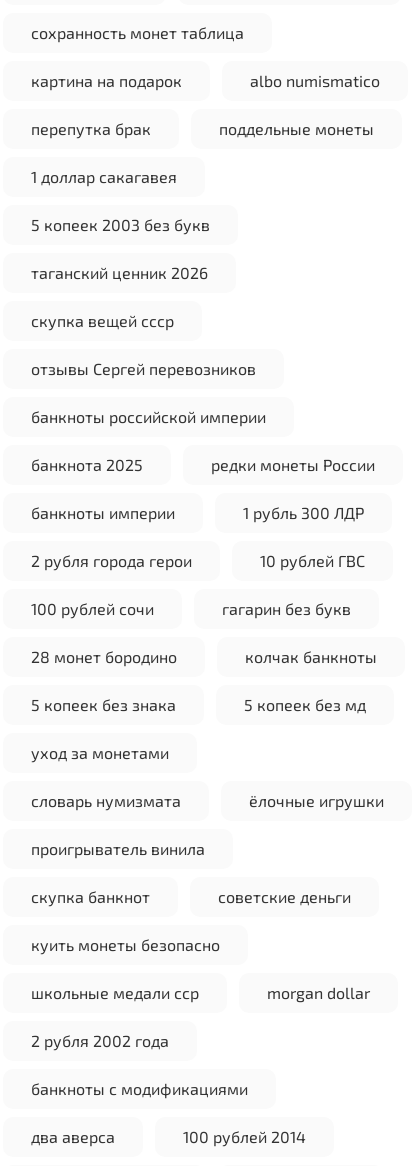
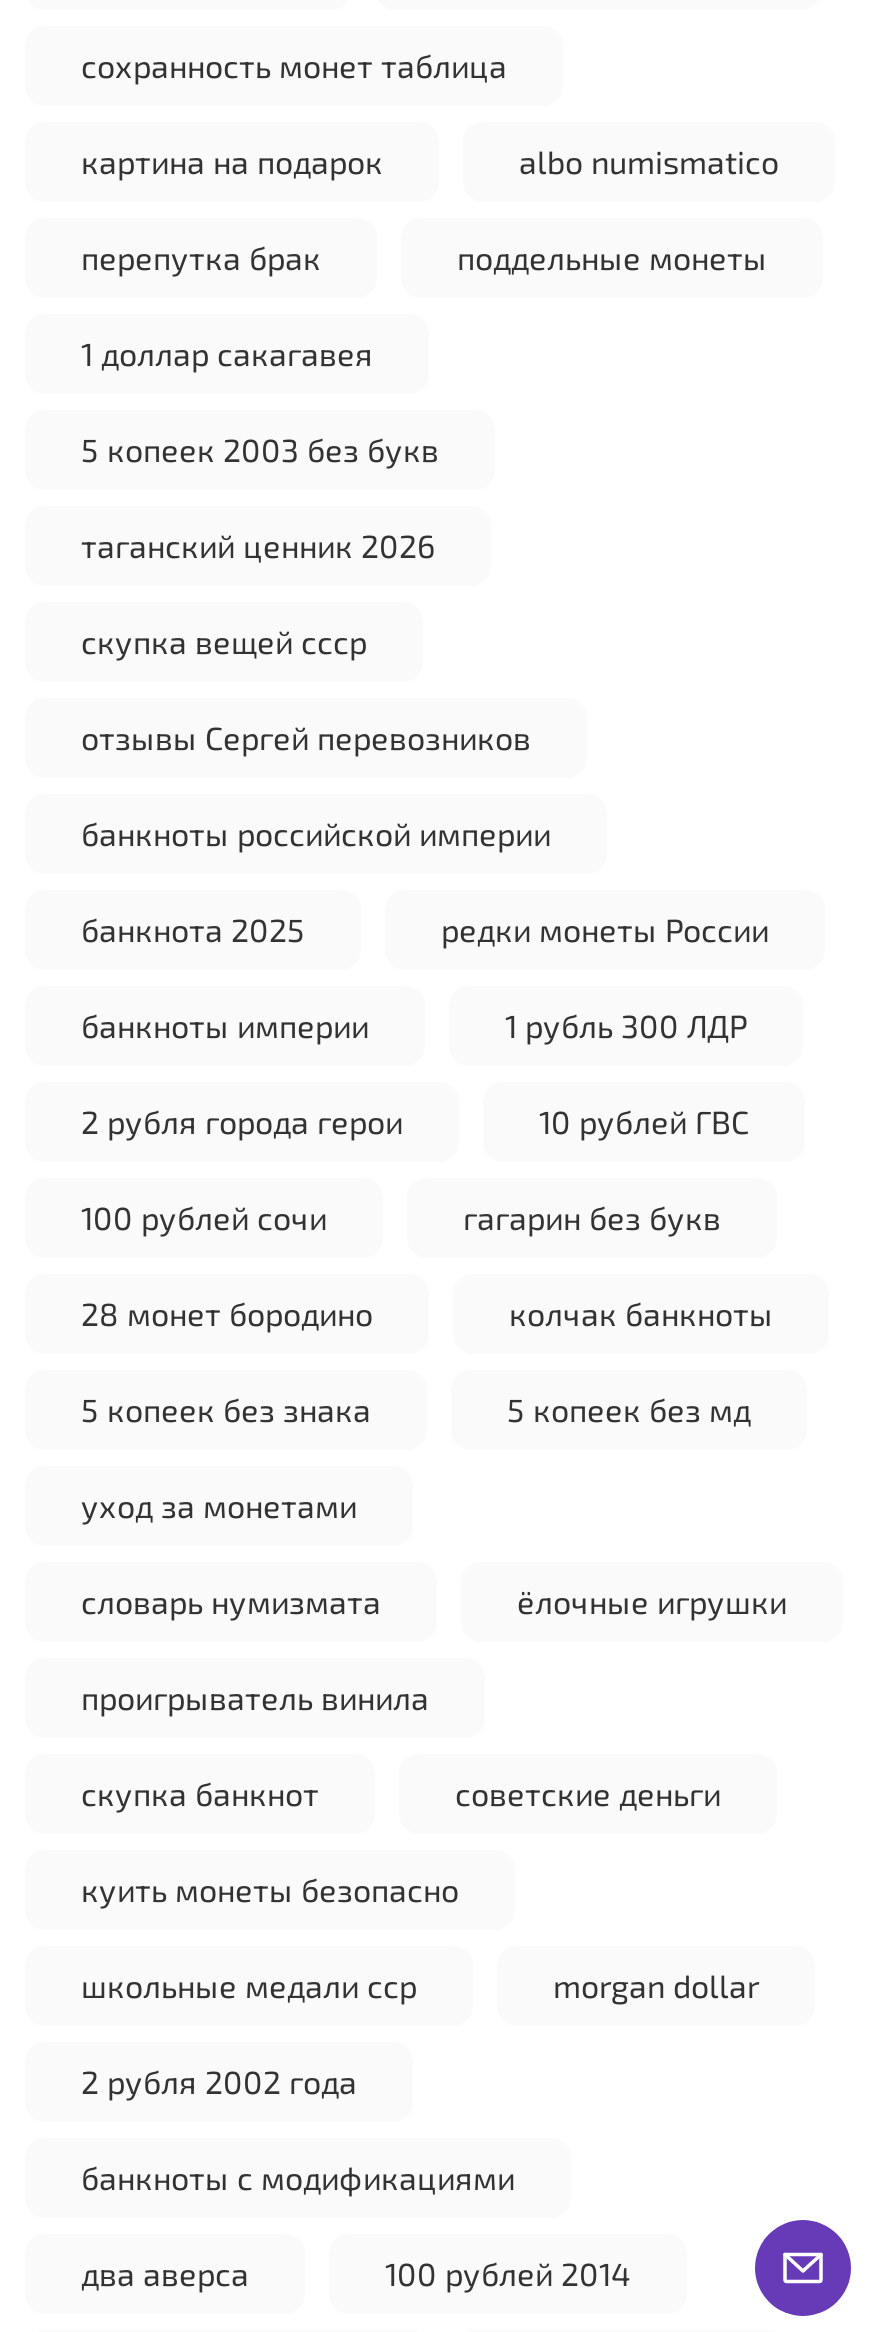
+ [image]
